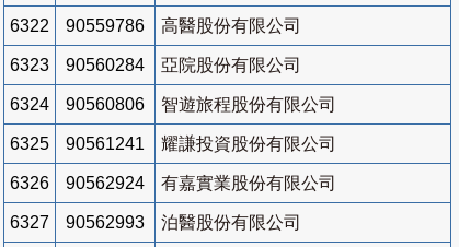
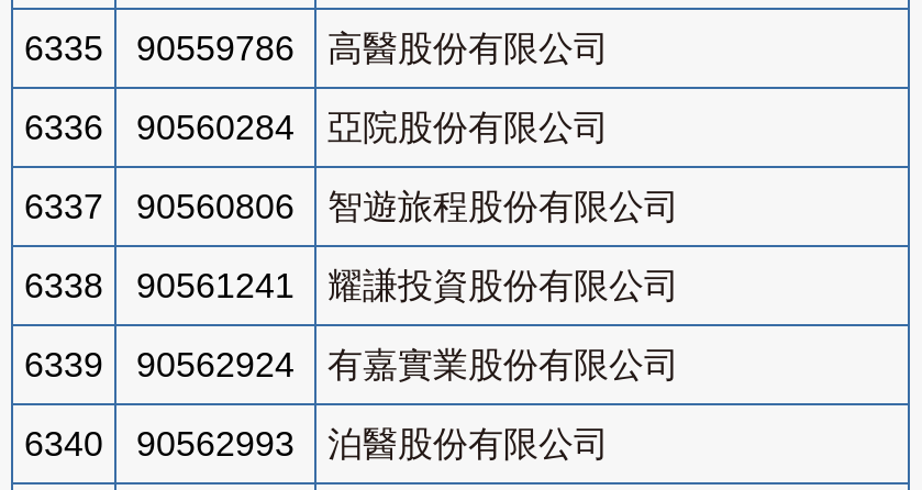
- 6322 90559786 高醫股份有限公司
+ 6335 90559786 高醫股份有限公司

- 6323 90560284 亞院股份有限公司
+ 6336 90560284 亞院股份有限公司

- 6324 90560806 智遊旅程股份有限公司
+ 6337 90560806 智遊旅程股份有限公司

- 6325 90561241 耀謙投資股份有限公司
+ 6338 90561241 耀謙投資股份有限公司

- 6326 90562924 有嘉實業股份有限公司
+ 6339 90562924 有嘉實業股份有限公司

- 6327 90562993 泊醫股份有限公司
+ 6340 90562993 泊醫股份有限公司
